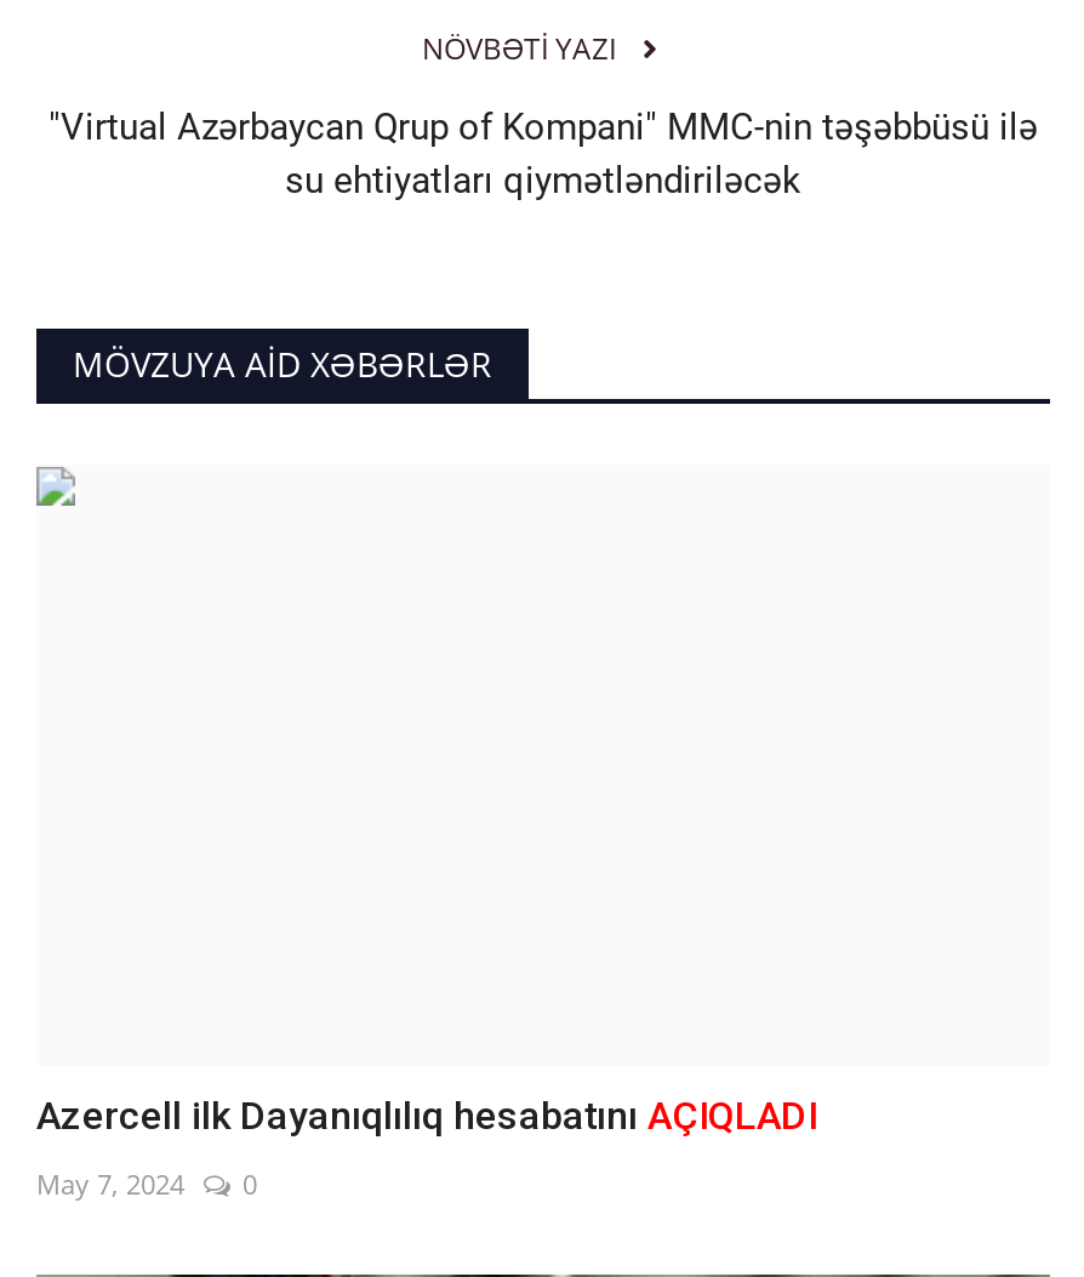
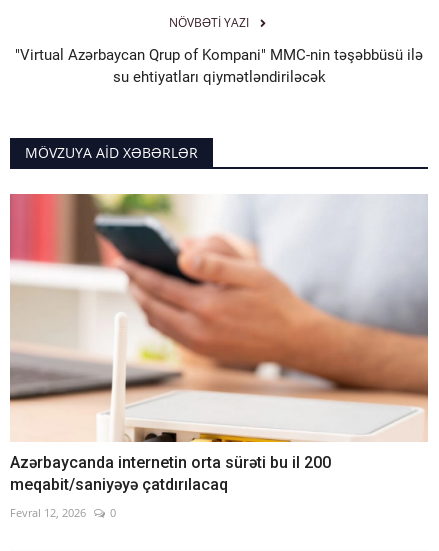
+ [image]

- Azercell ilk Dayanıqlılıq hesabatını AÇIQLADI
+ Azərbaycanda internetin orta sürəti bu il 200
+ meqabit/saniyəyə çatdırılacaq

- May 7, 2024 0
+ Fevral 12, 2026 0
